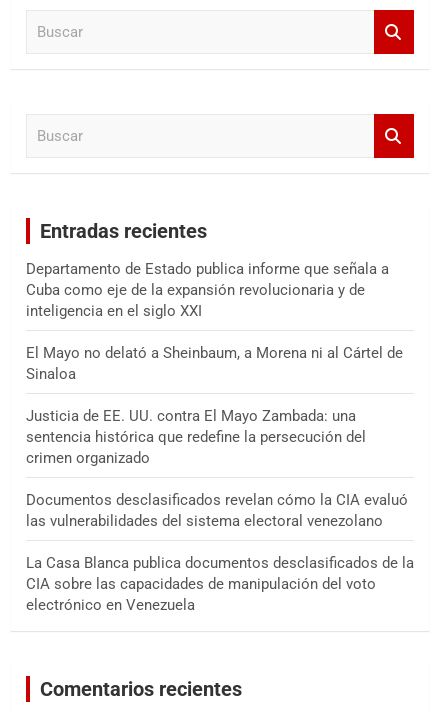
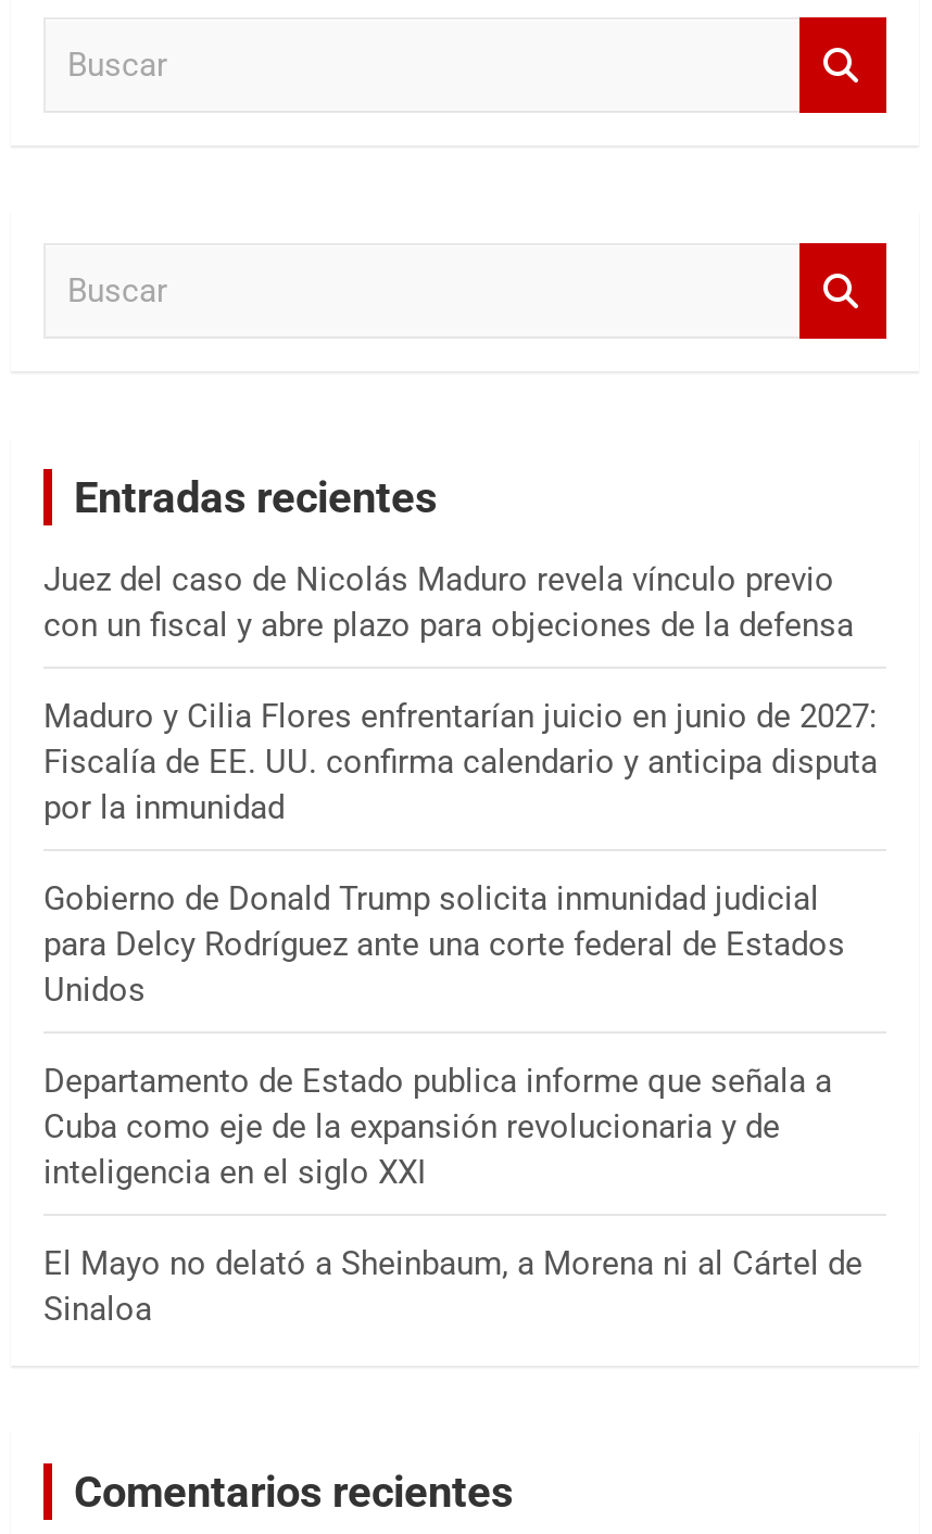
+ Juez del caso de Nicolás Maduro revela vínculo previo
+ con un fiscal y abre plazo para objeciones de la defensa
+ Maduro y Cilia Flores enfrentarían juicio en junio de 2027:
+ Fiscalía de EE. UU. confirma calendario y anticipa disputa
+ por la inmunidad
+ Gobierno de Donald Trump solicita inmunidad judicial
+ para Delcy Rodríguez ante una corte federal de Estados
+ Unidos

moved down: Departamento de Estado publica informe que señala a | Cuba como eje de la expansión revolucionaria y de | inteligencia en el siglo XXI | El Mayo no delató a Sheinbaum, a Morena ni al Cártel de | Sinaloa

- Justicia de EE. UU. contra El Mayo Zambada: una
- sentencia histórica que redefine la persecución del
- crimen organizado
- Documentos desclasificados revelan cómo la CIA evaluó
- las vulnerabilidades del sistema electoral venezolano
- La Casa Blanca publica documentos desclasificados de la
- CIA sobre las capacidades de manipulación del voto
- electrónico en Venezuela
